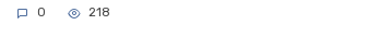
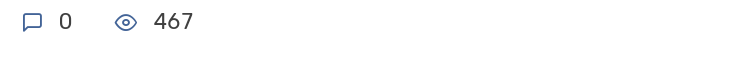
- 218
+ 467
